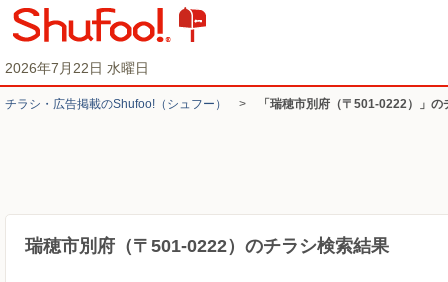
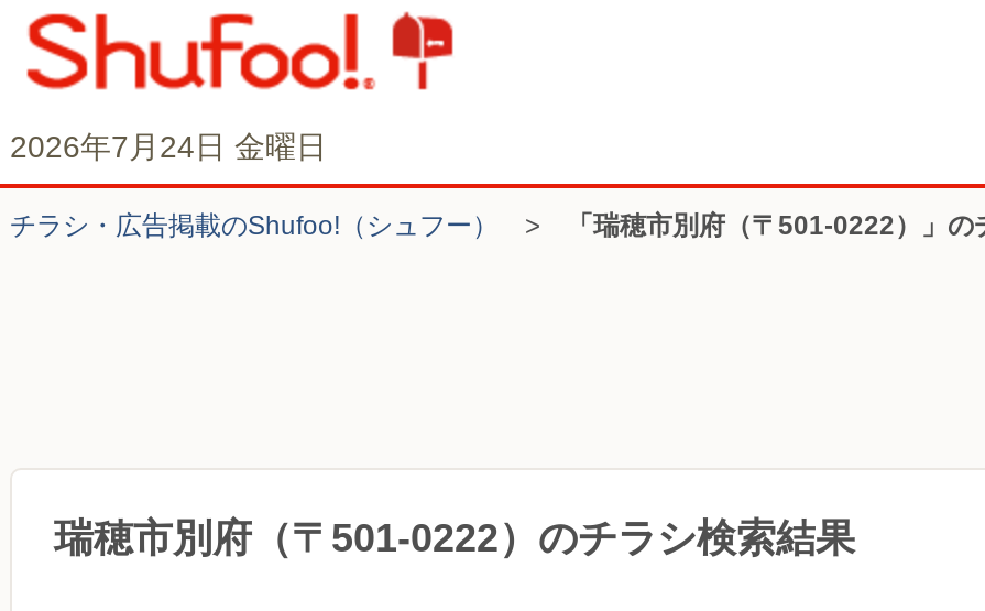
- 2026年7月22日 水曜日
+ 2026年7月24日 金曜日
